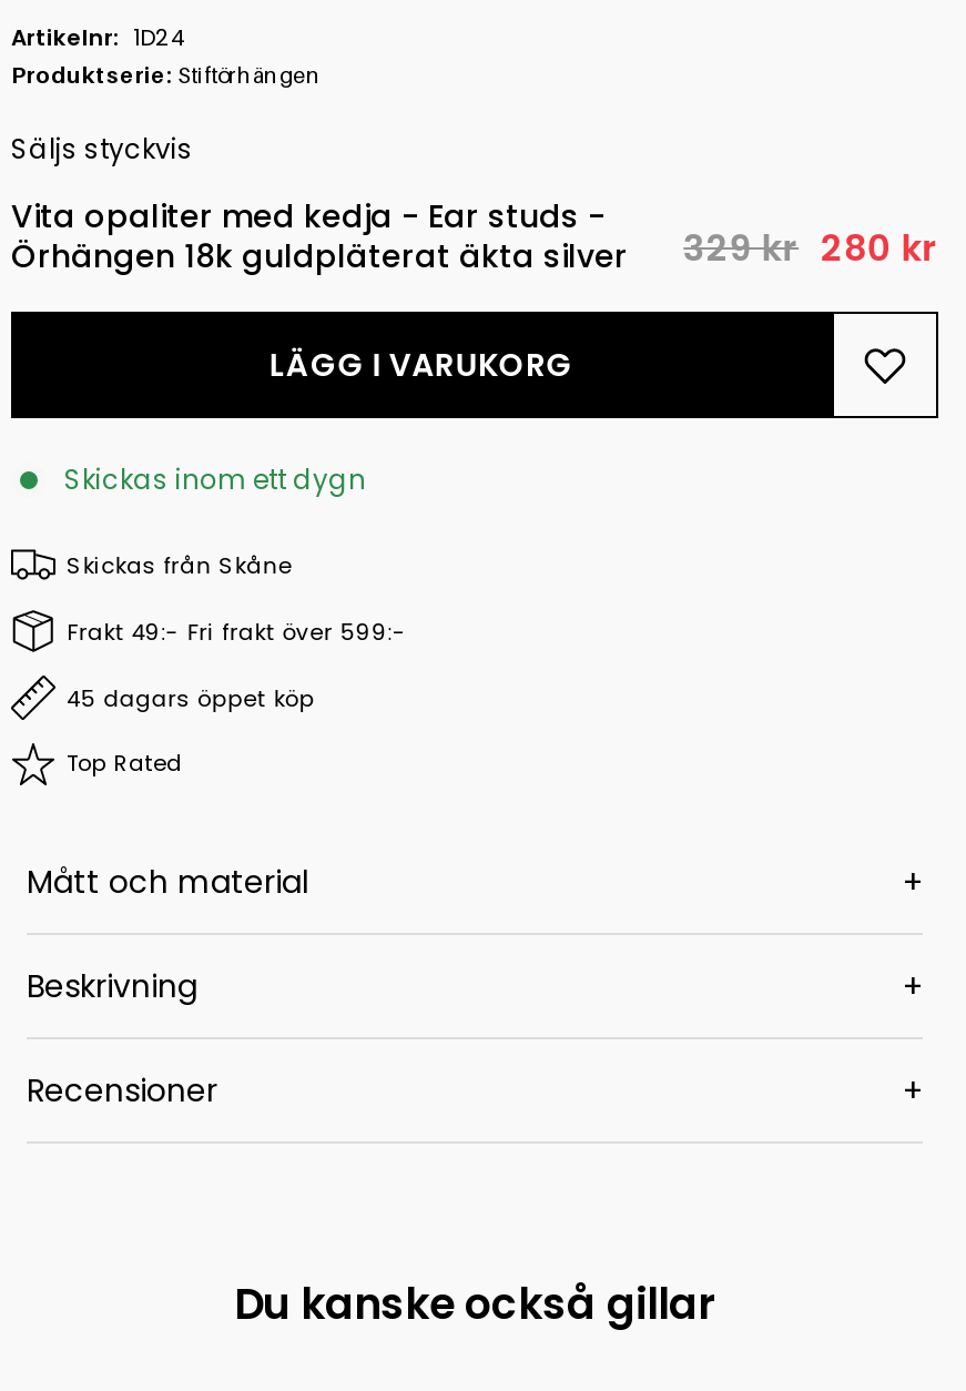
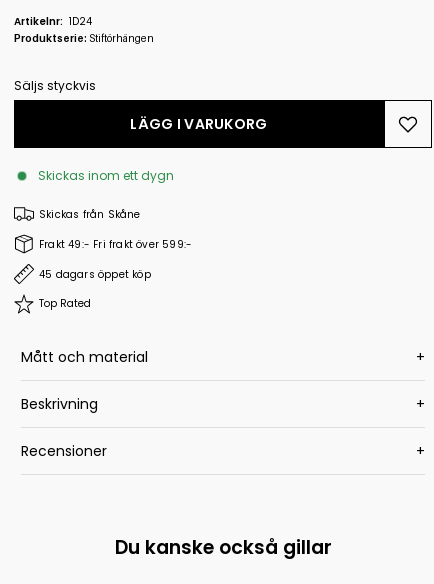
- Vita opaliter med kedja - Ear studs -
- Örhängen 18k guldpläterat äkta silver
- 329 kr 280 kr
